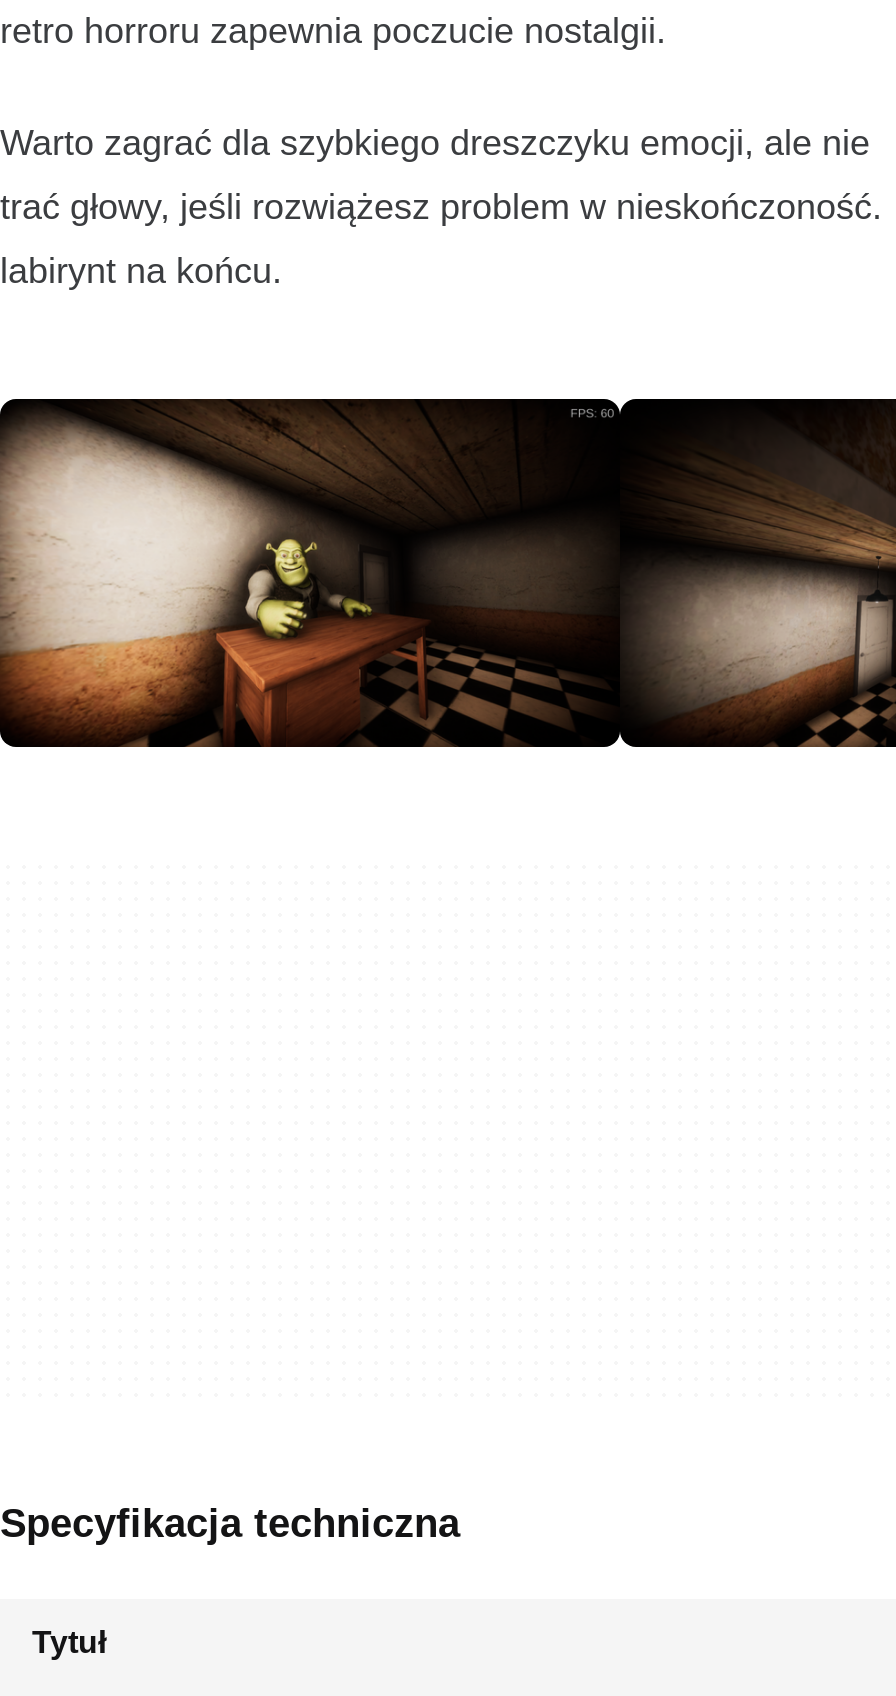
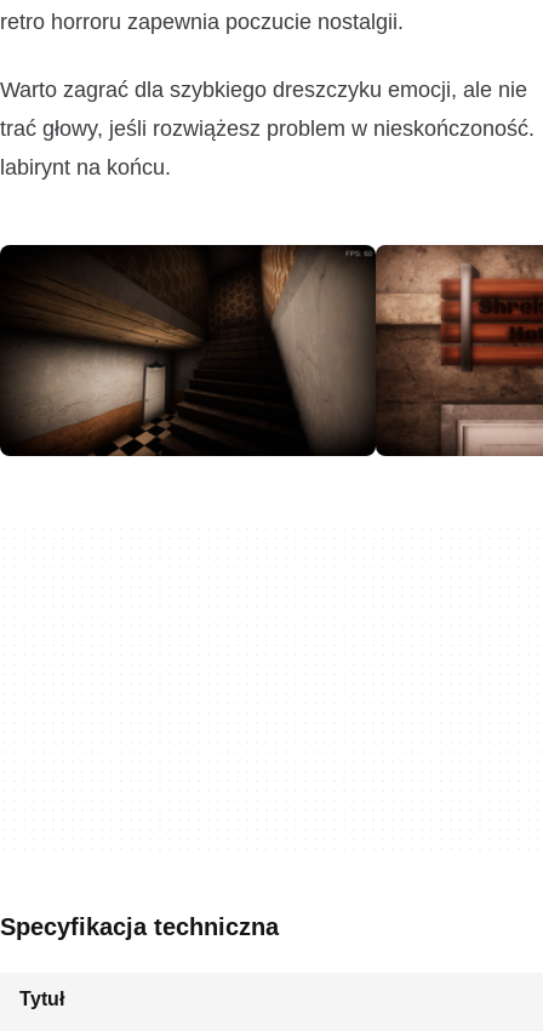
- [image]
+ [image]
